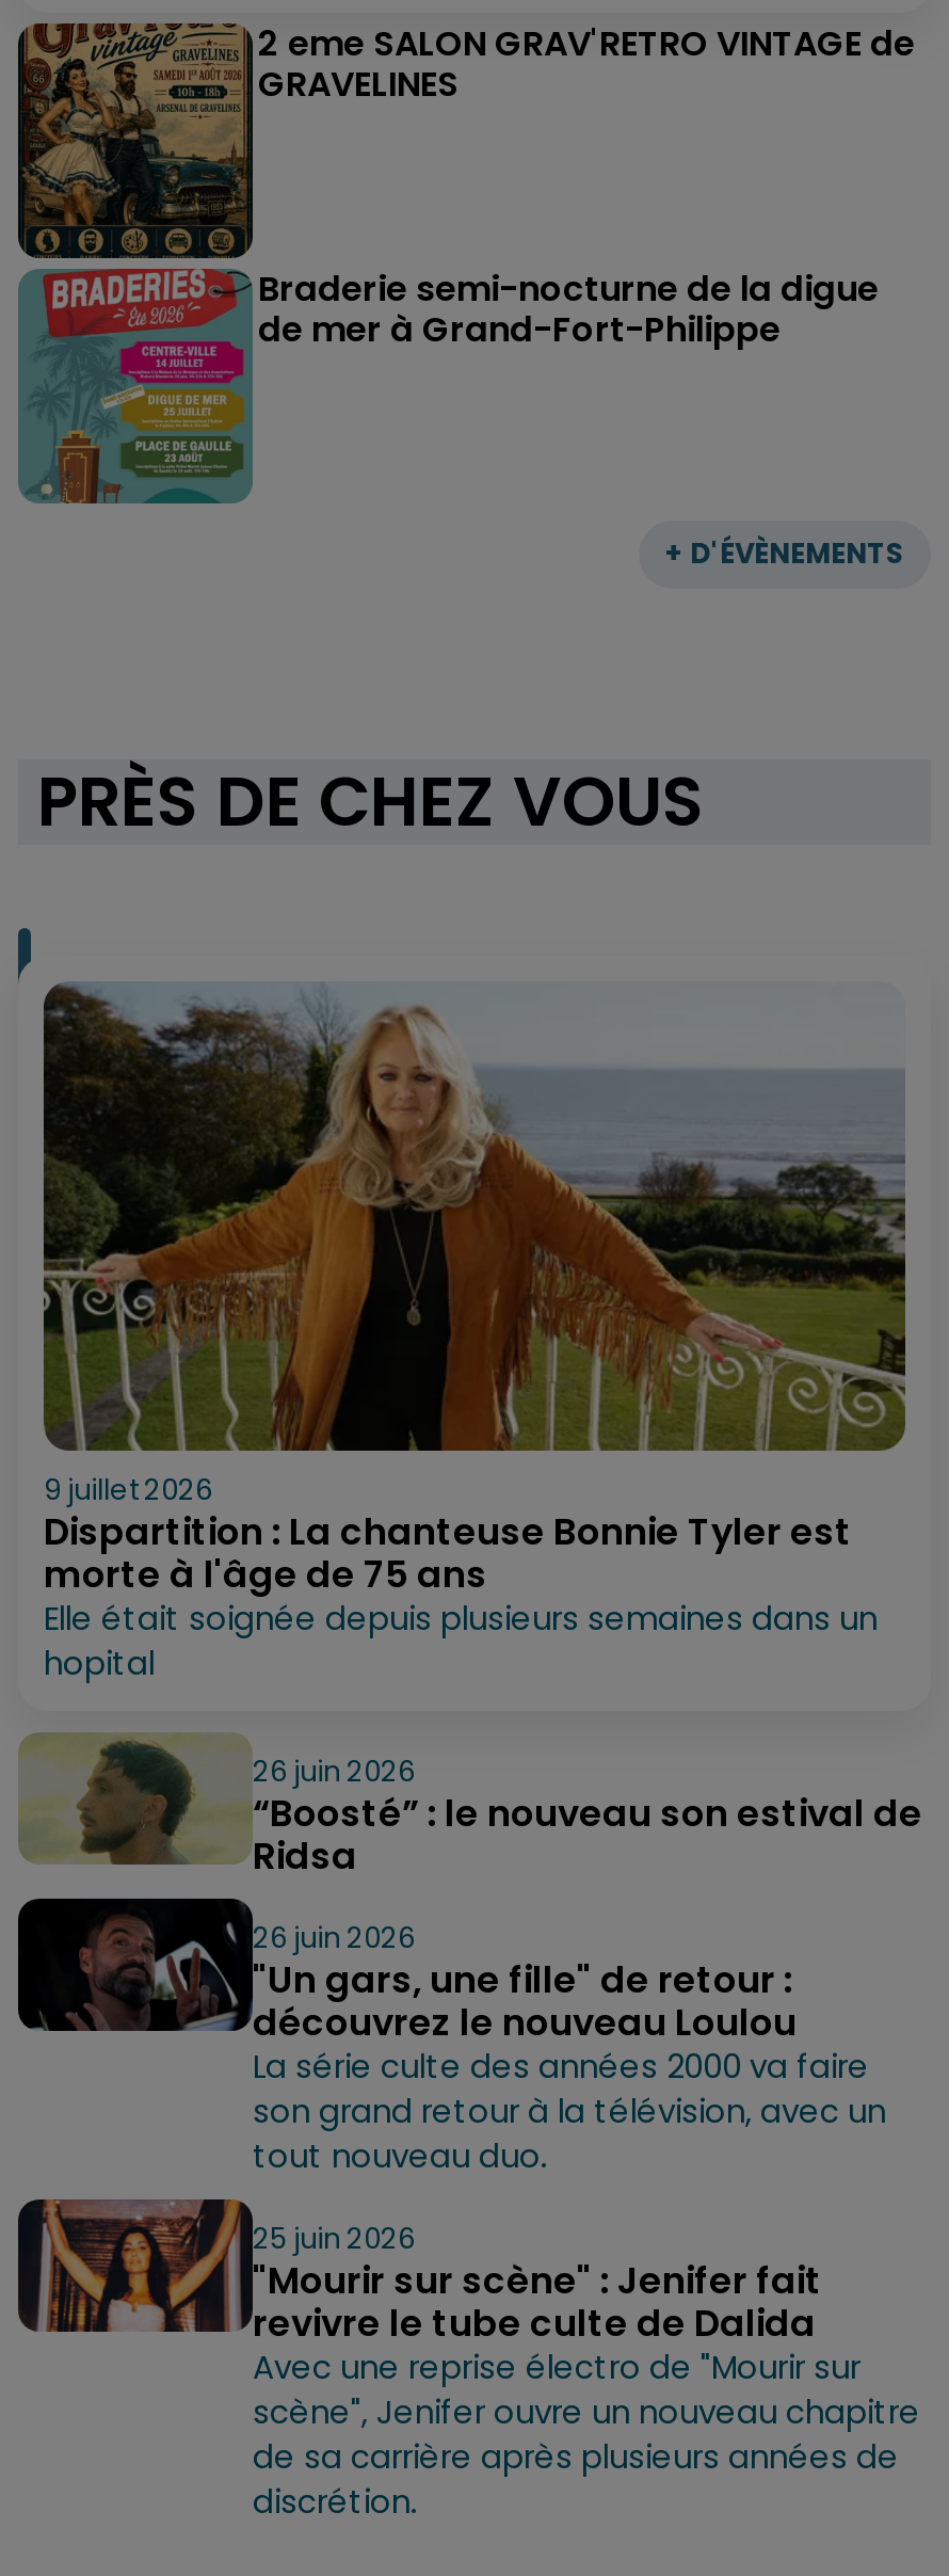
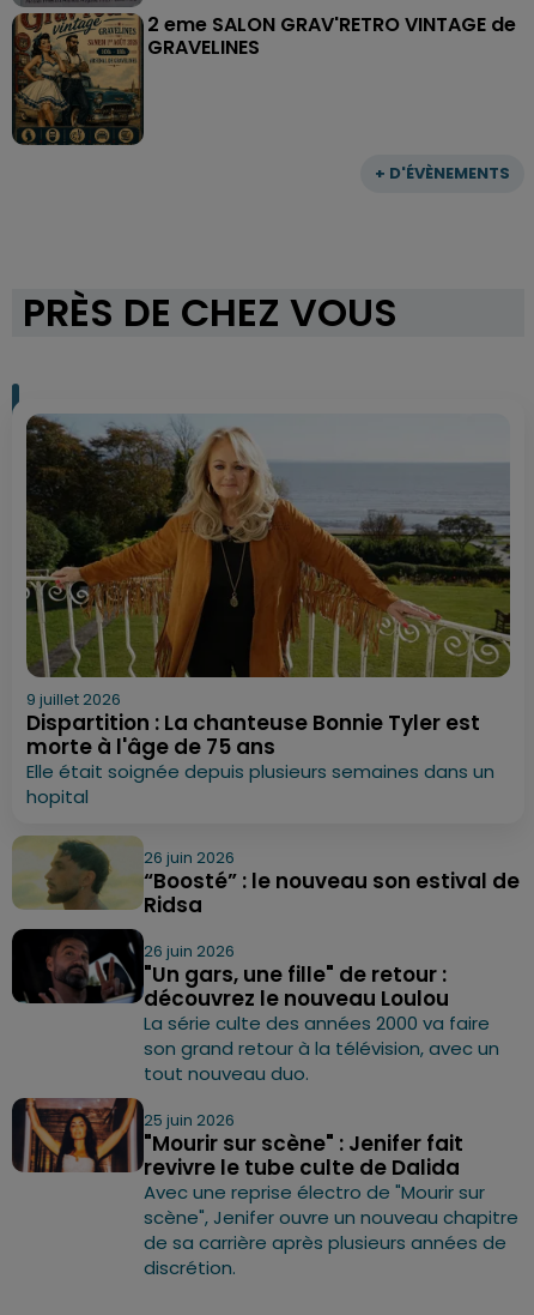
- [image]
- Braderie semi-nocturne de la digue
- de mer à Grand-Fort-Philippe
